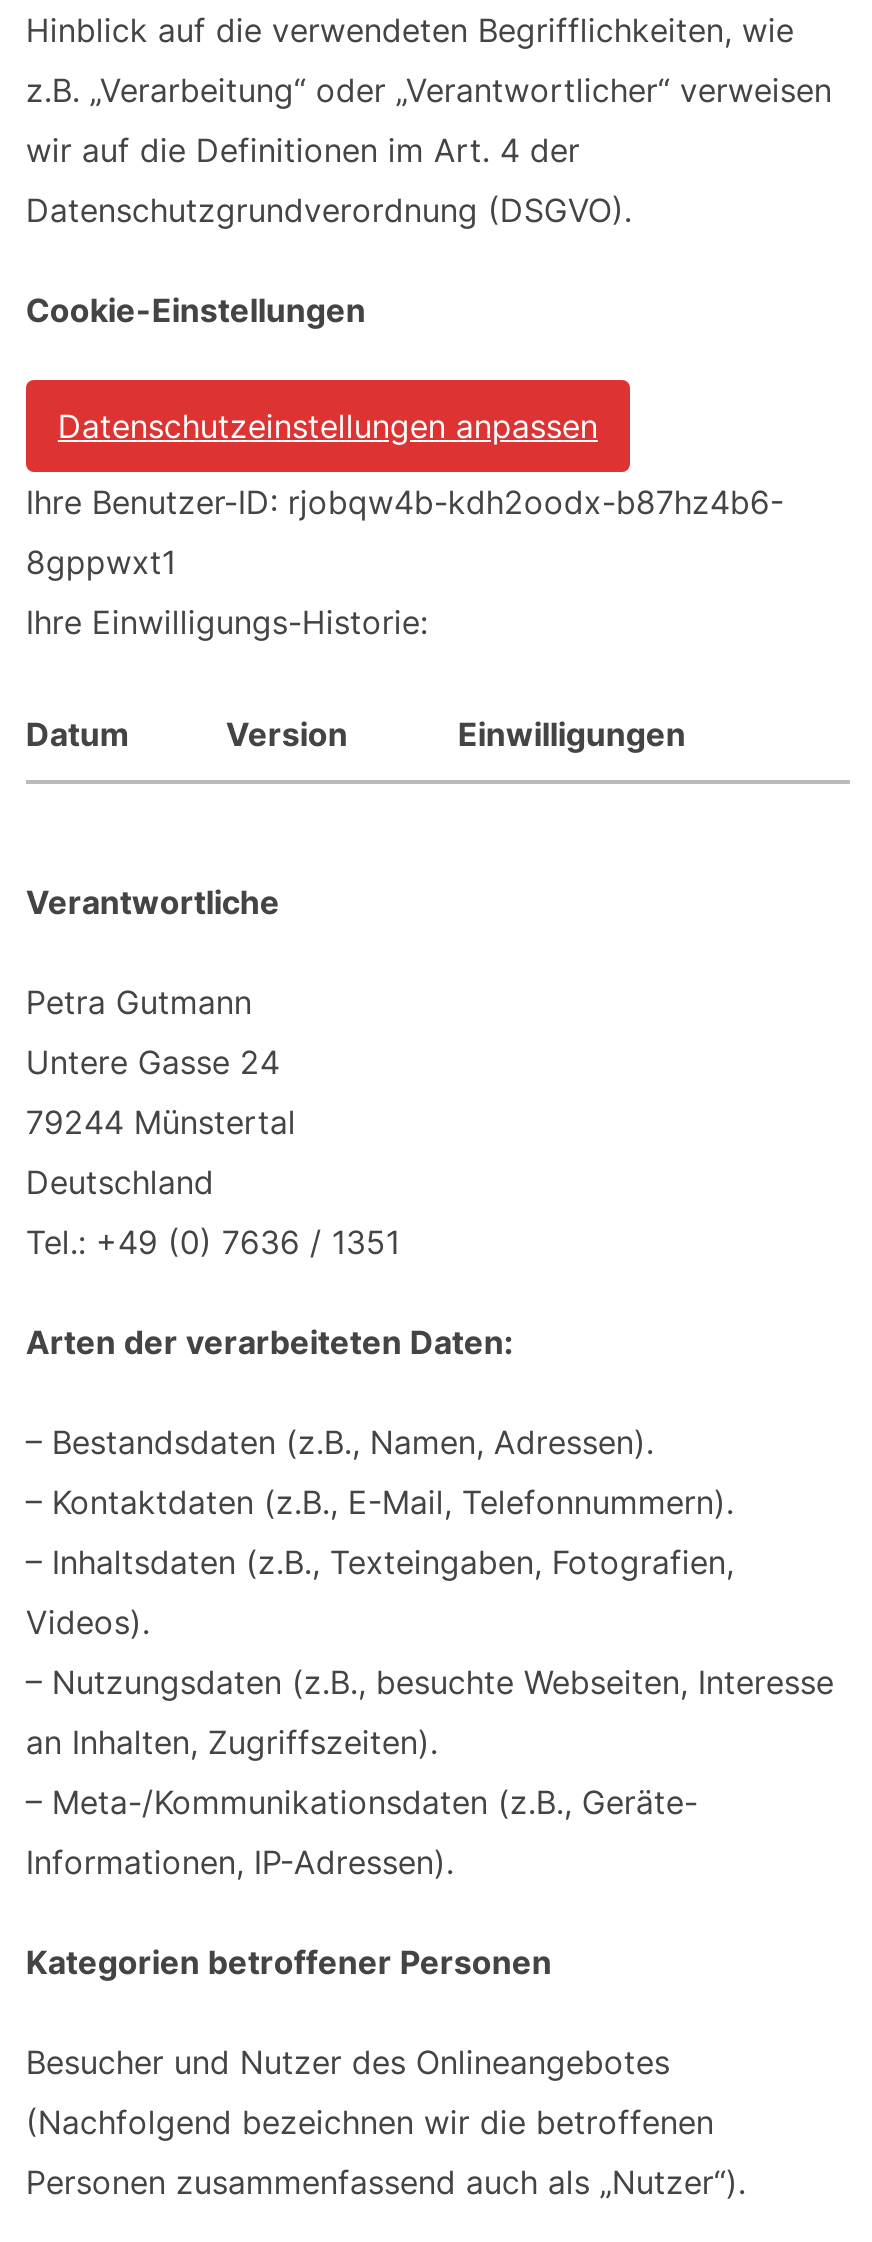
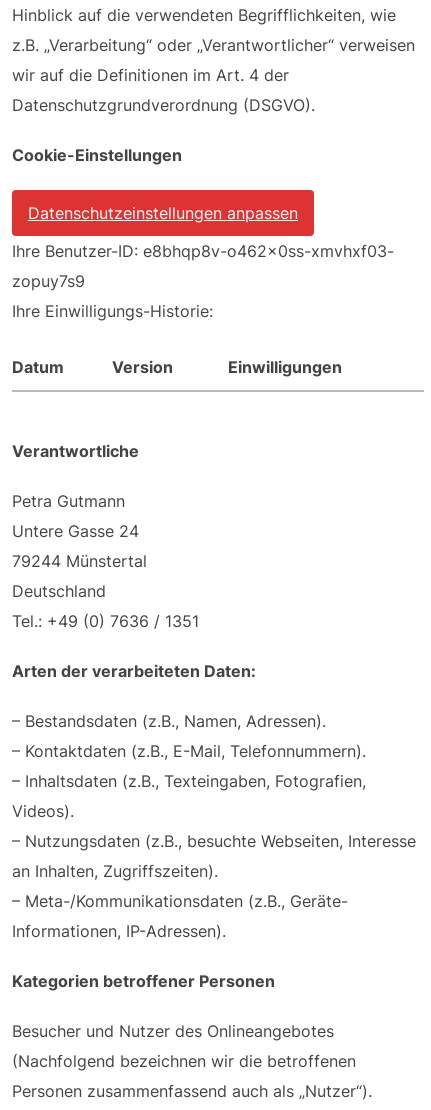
- Ihre Benutzer-ID: rjobqw4b-kdh2oodx-b87hz4b6-
+ Ihre Benutzer-ID: e8bhqp8v-o462x0ss-xmvhxf03-

- 8gppwxt1
+ zopuy7s9
